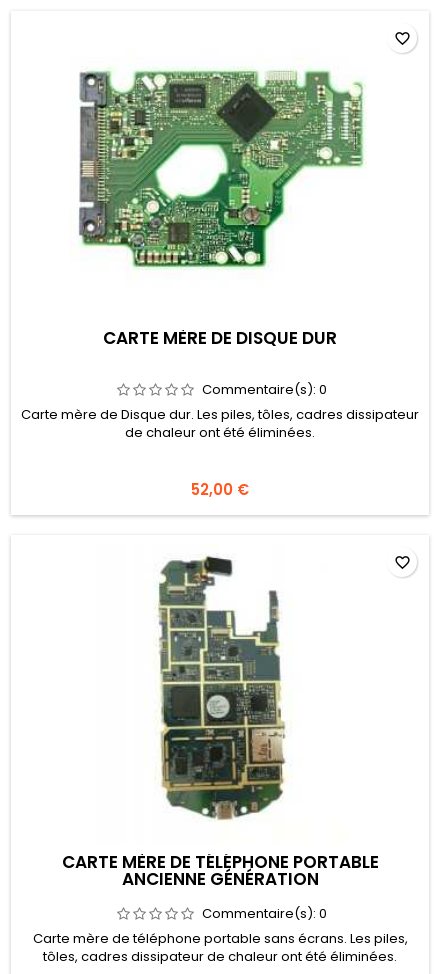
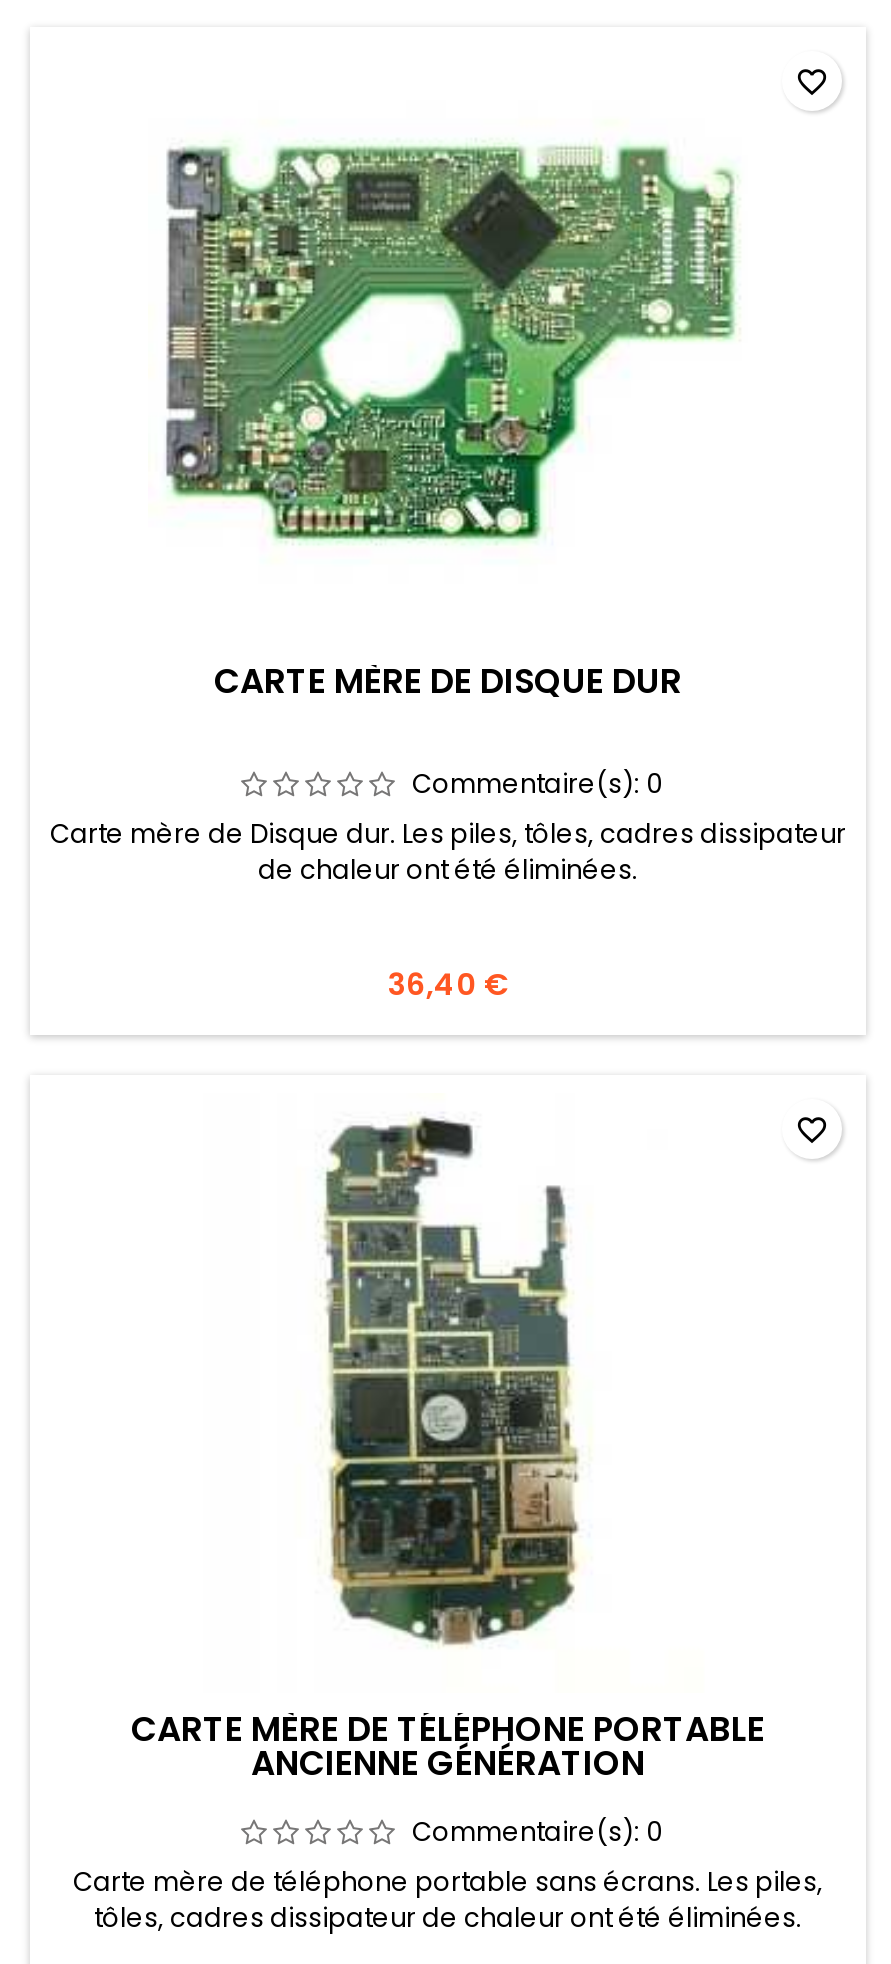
- 52,00 €
+ 36,40 €
